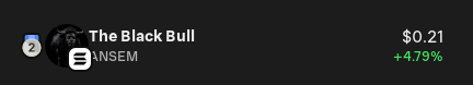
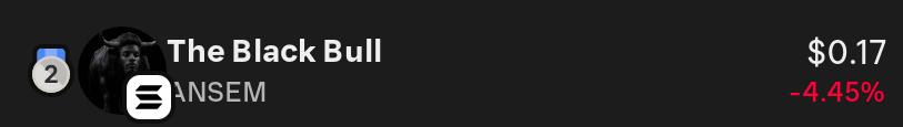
- $0.21
+ $0.17

- +4.79%
+ -4.45%
